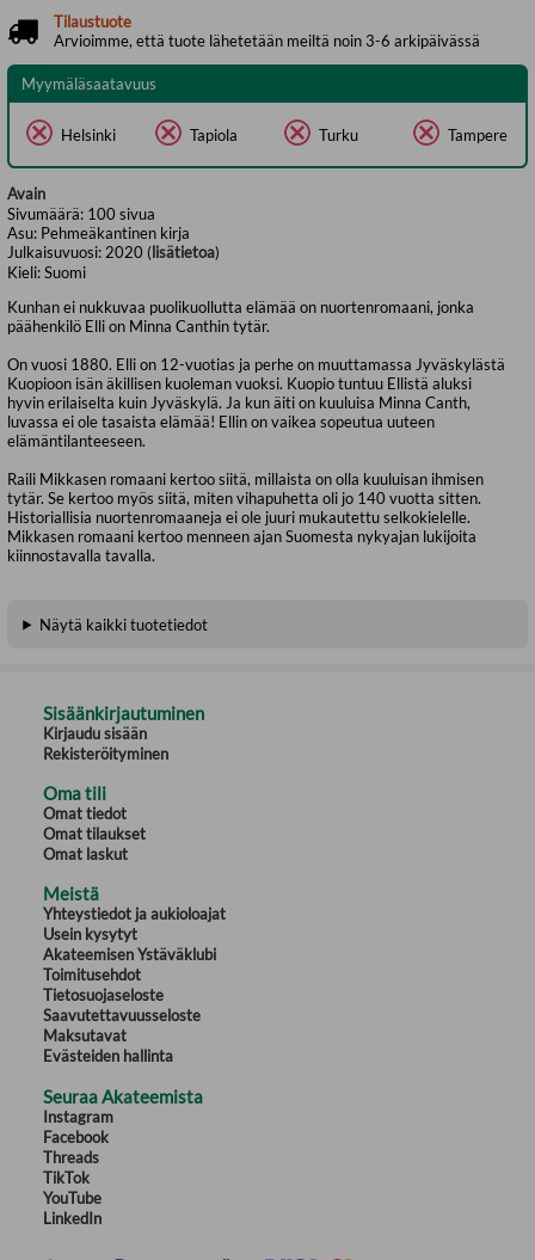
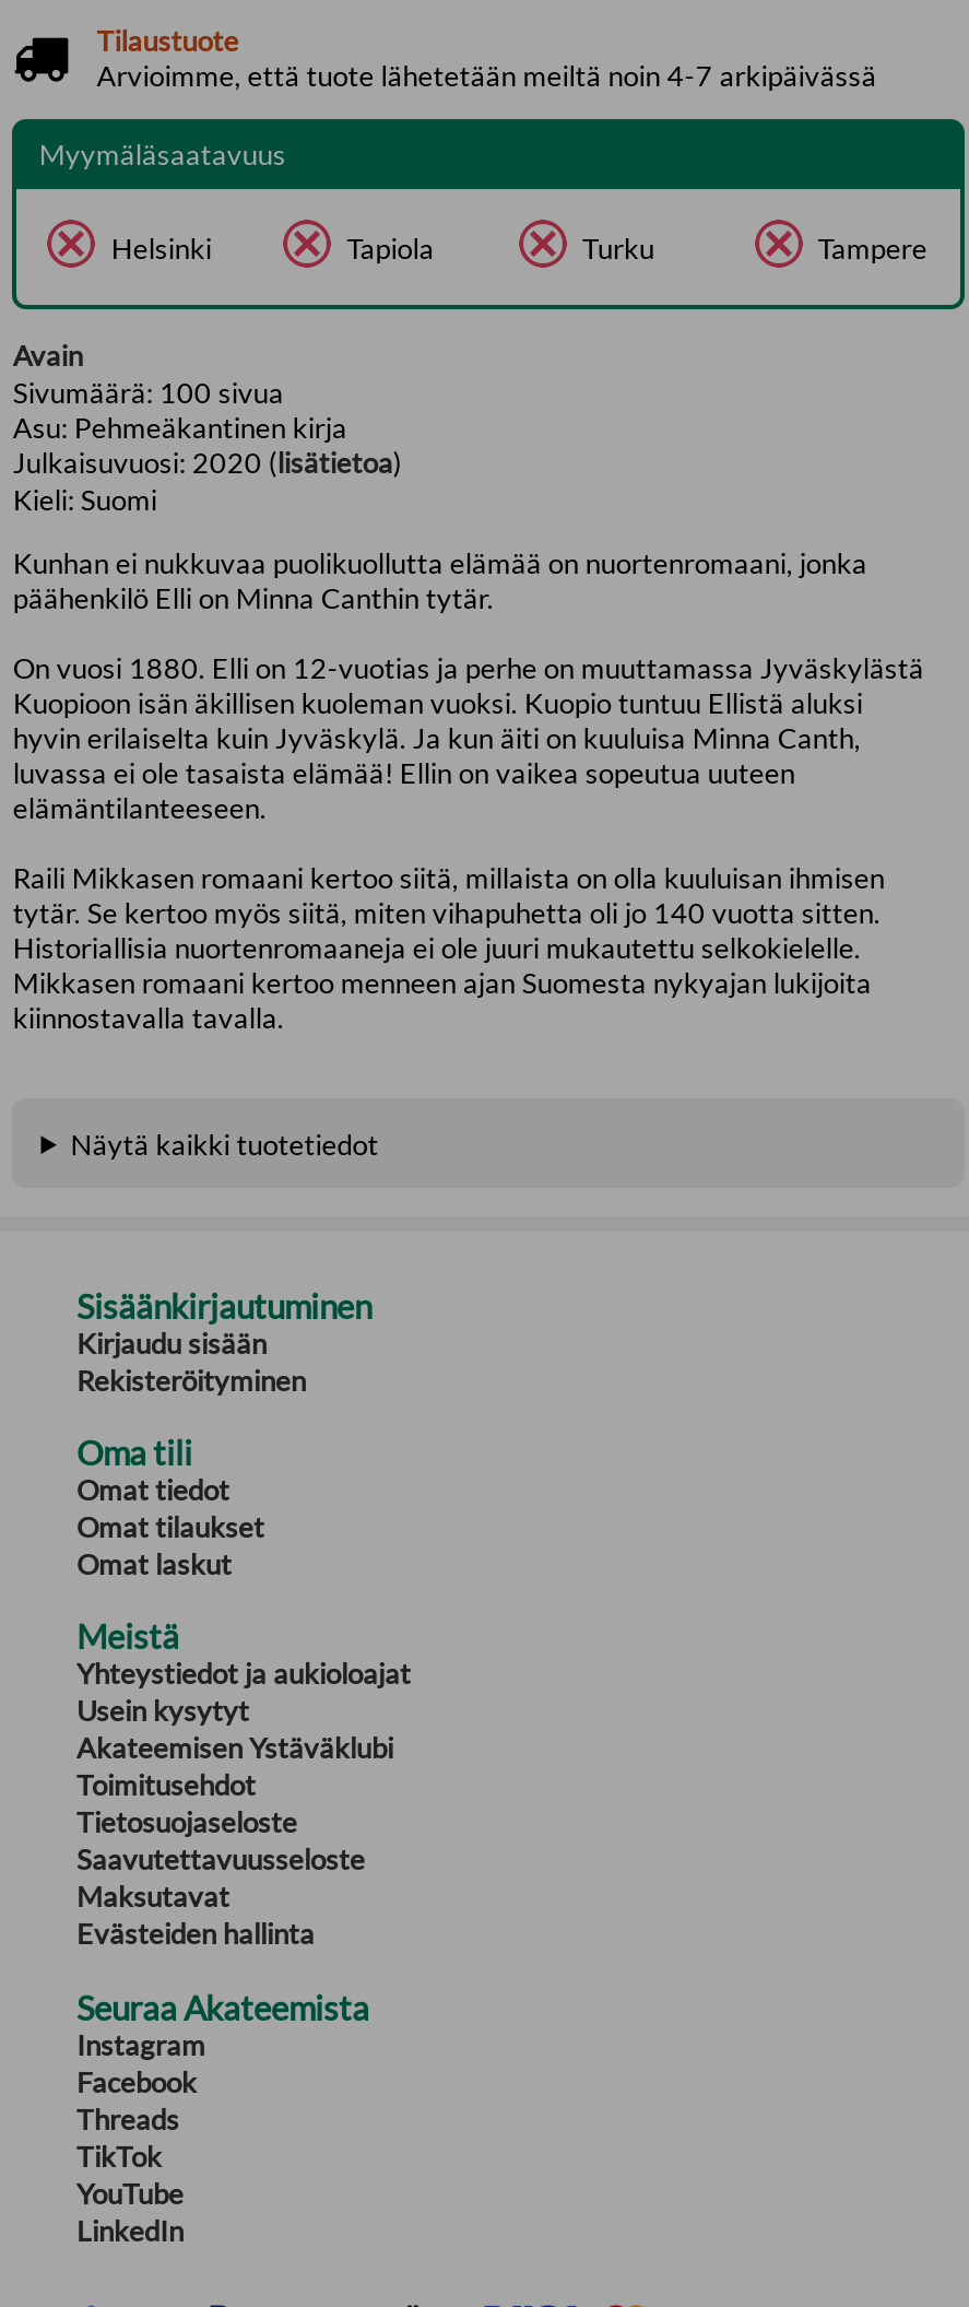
- Arvioimme, että tuote lähetetään meiltä noin 3-6 arkipäivässä
+ Arvioimme, että tuote lähetetään meiltä noin 4-7 arkipäivässä
